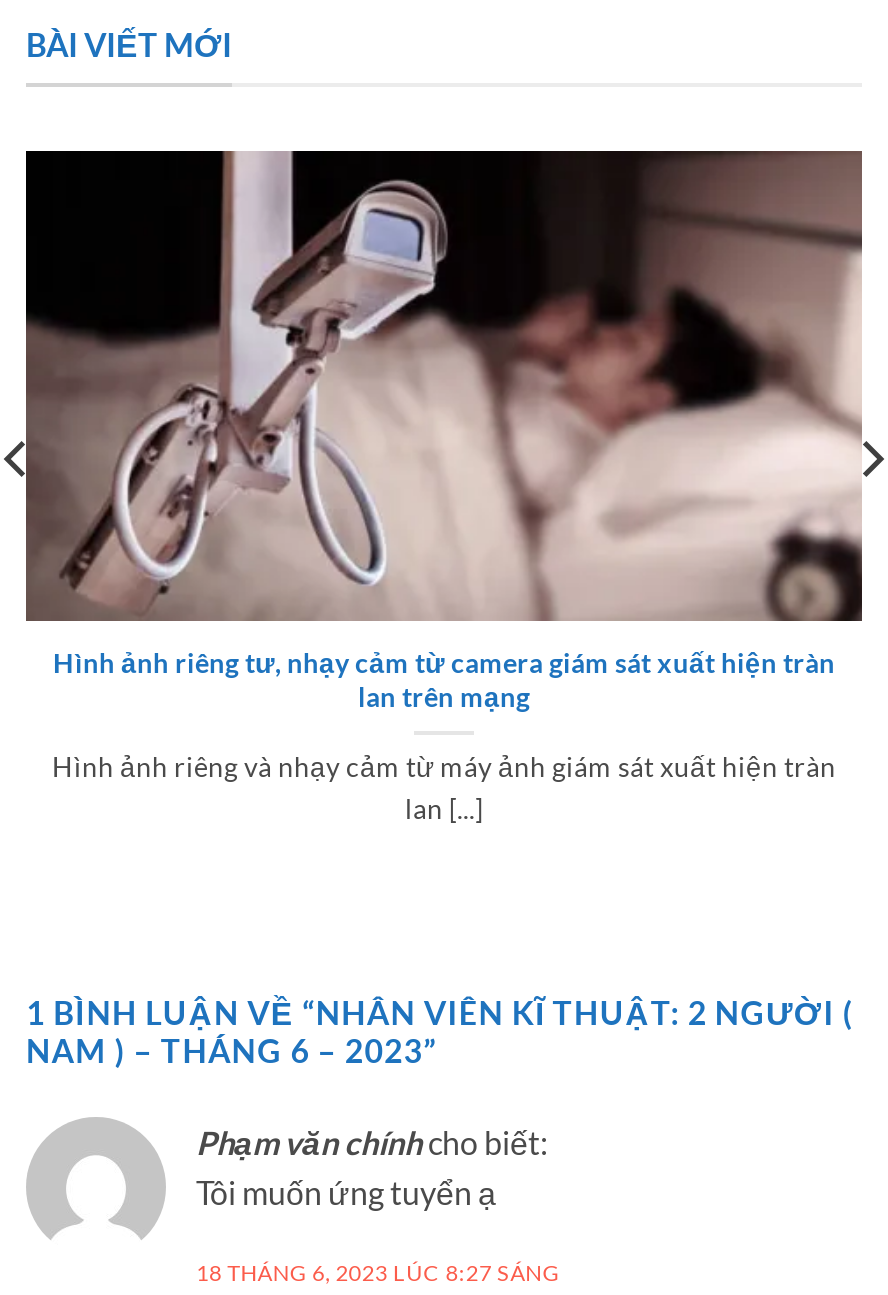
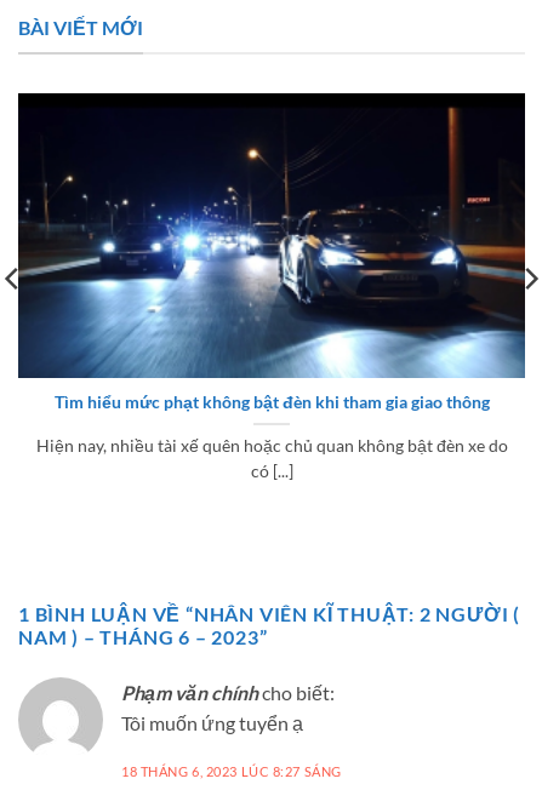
- [image]
- Hình ảnh riêng tư, nhạy cảm từ camera giám sát xuất hiện tràn
- lan trên mạng
+ [image]
+ Tìm hiểu mức phạt không bật đèn khi tham gia giao thông

- Hình ảnh riêng và nhạy cảm từ máy ảnh giám sát xuất hiện tràn
- lan [...]
+ Hiện nay, nhiều tài xế quên hoặc chủ quan không bật đèn xe do
+ có [...]
